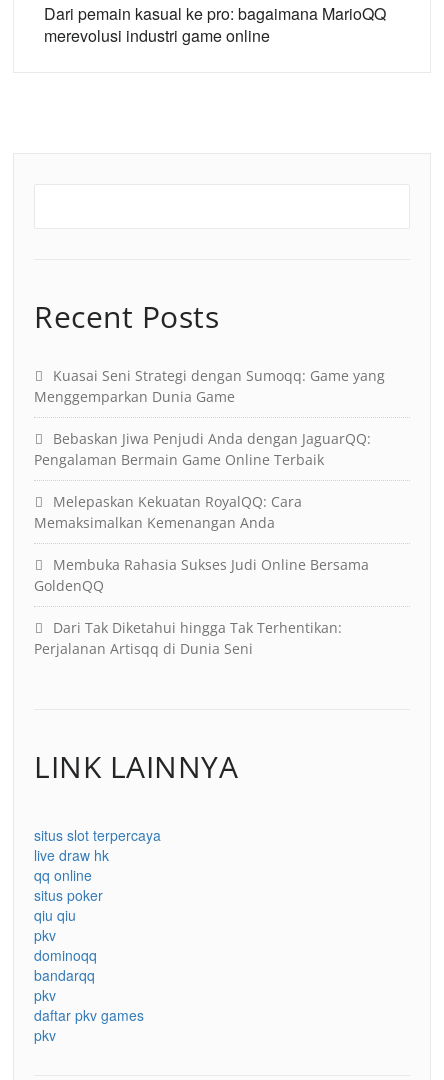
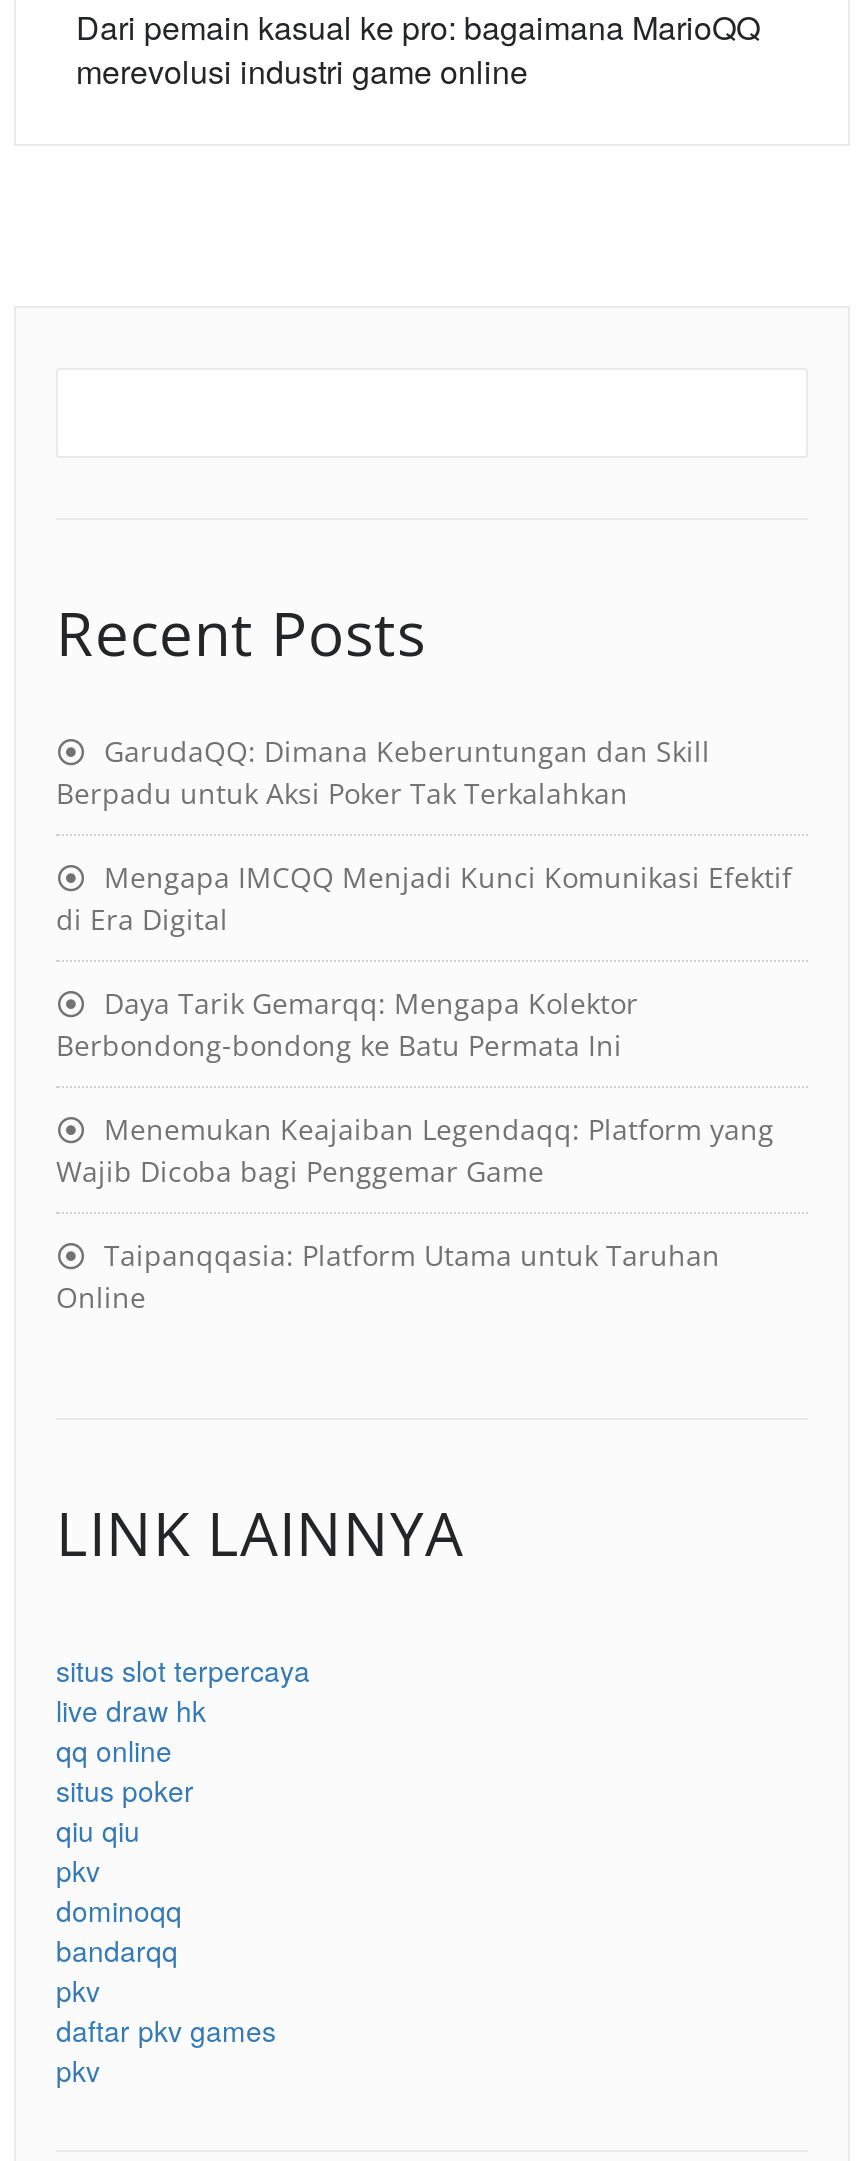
- Kuasai Seni Strategi dengan Sumoqq: Game yang
- Menggemparkan Dunia Game
+ GarudaQQ: Dimana Keberuntungan dan Skill
+ Berpadu untuk Aksi Poker Tak Terkalahkan

- Bebaskan Jiwa Penjudi Anda dengan JaguarQQ:
- Pengalaman Bermain Game Online Terbaik
+ Mengapa IMCQQ Menjadi Kunci Komunikasi Efektif
+ di Era Digital

- Melepaskan Kekuatan RoyalQQ: Cara
- Memaksimalkan Kemenangan Anda
+ Daya Tarik Gemarqq: Mengapa Kolektor
+ Berbondong-bondong ke Batu Permata Ini

- Membuka Rahasia Sukses Judi Online Bersama
- GoldenQQ
+ Menemukan Keajaiban Legendaqq: Platform yang
+ Wajib Dicoba bagi Penggemar Game

- Dari Tak Diketahui hingga Tak Terhentikan:
- Perjalanan Artisqq di Dunia Seni
+ Taipanqqasia: Platform Utama untuk Taruhan
+ Online
